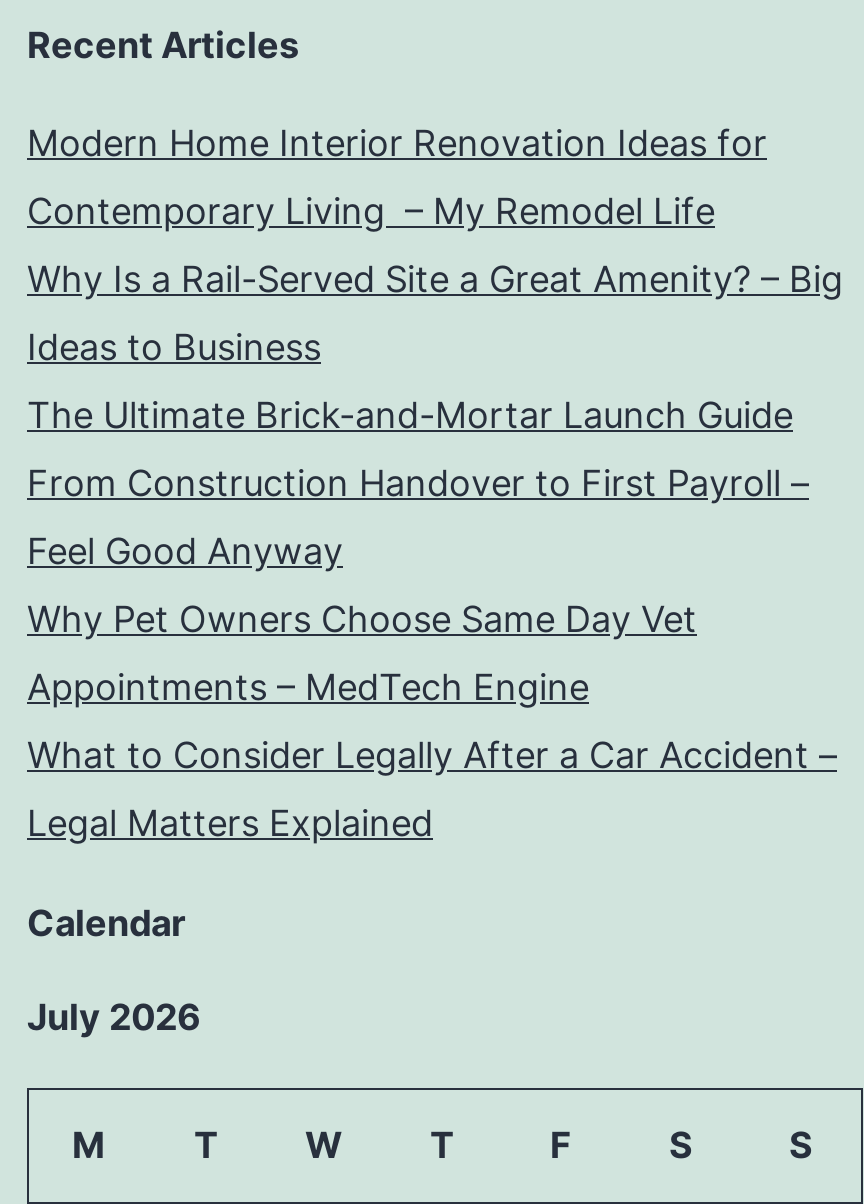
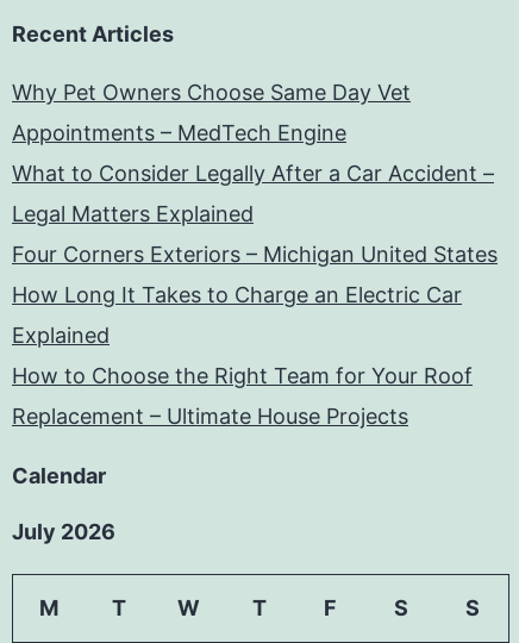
- Modern Home Interior Renovation Ideas for
- Contemporary Living – My Remodel Life
- Why Is a Rail-Served Site a Great Amenity? – Big
- Ideas to Business
- The Ultimate Brick-and-Mortar Launch Guide
- From Construction Handover to First Payroll –
- Feel Good Anyway

moved up: Why Pet Owners Choose Same Day Vet | Appointments – MedTech Engine | What to Consider Legally After a Car Accident – | Legal Matters Explained

+ Four Corners Exteriors – Michigan United States
+ How Long It Takes to Charge an Electric Car
+ Explained
+ How to Choose the Right Team for Your Roof
+ Replacement – Ultimate House Projects
